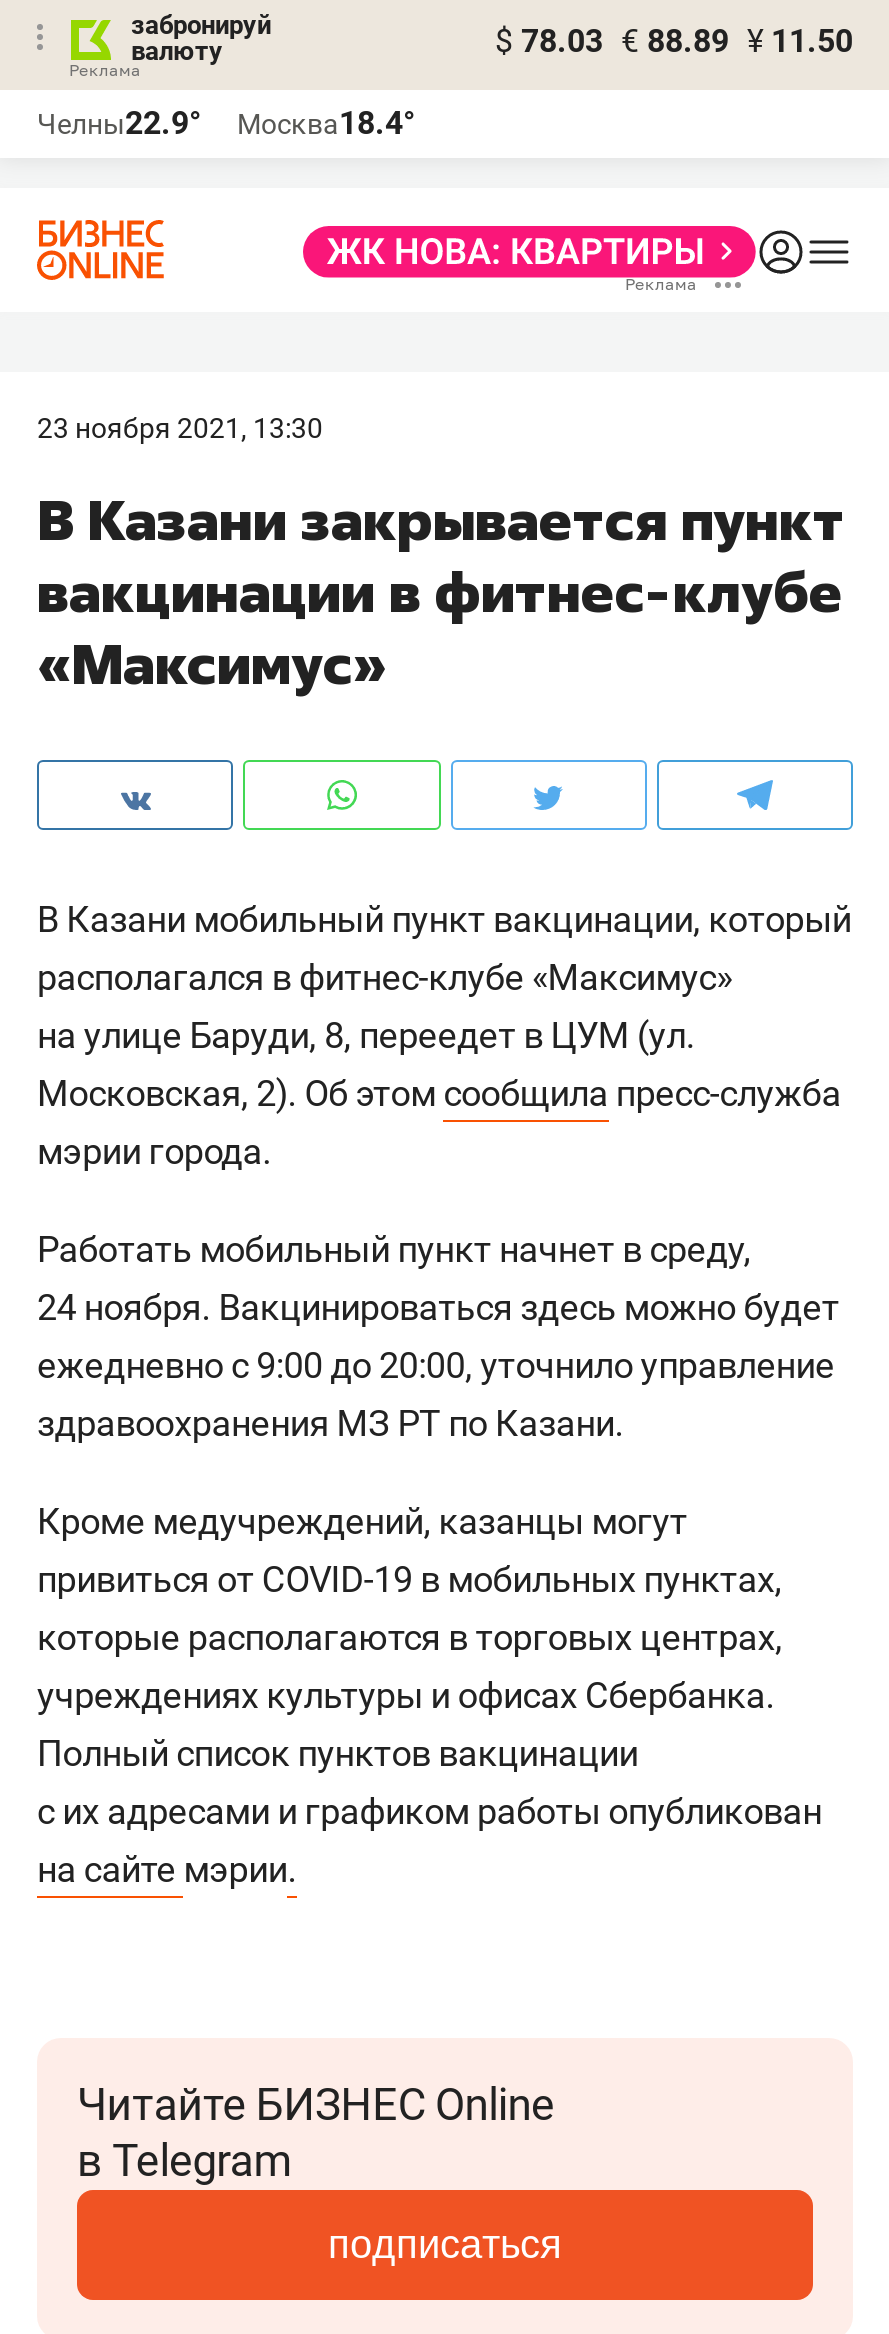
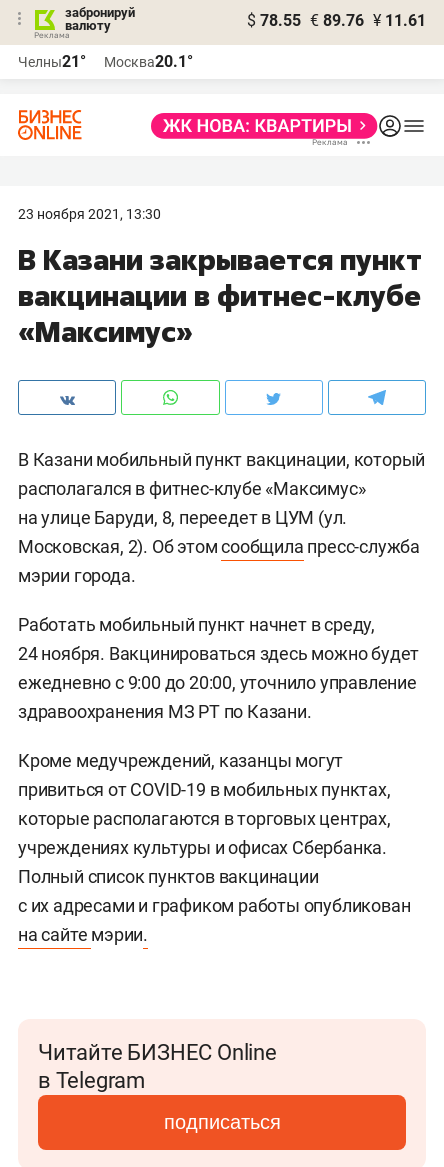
- $ 78.03 € 88.89 ¥ 11.50
+ $ 78.55 € 89.76 ¥ 11.61

- Челны22.9°
+ Челны21°

- Москва18.4°
+ Москва20.1°
